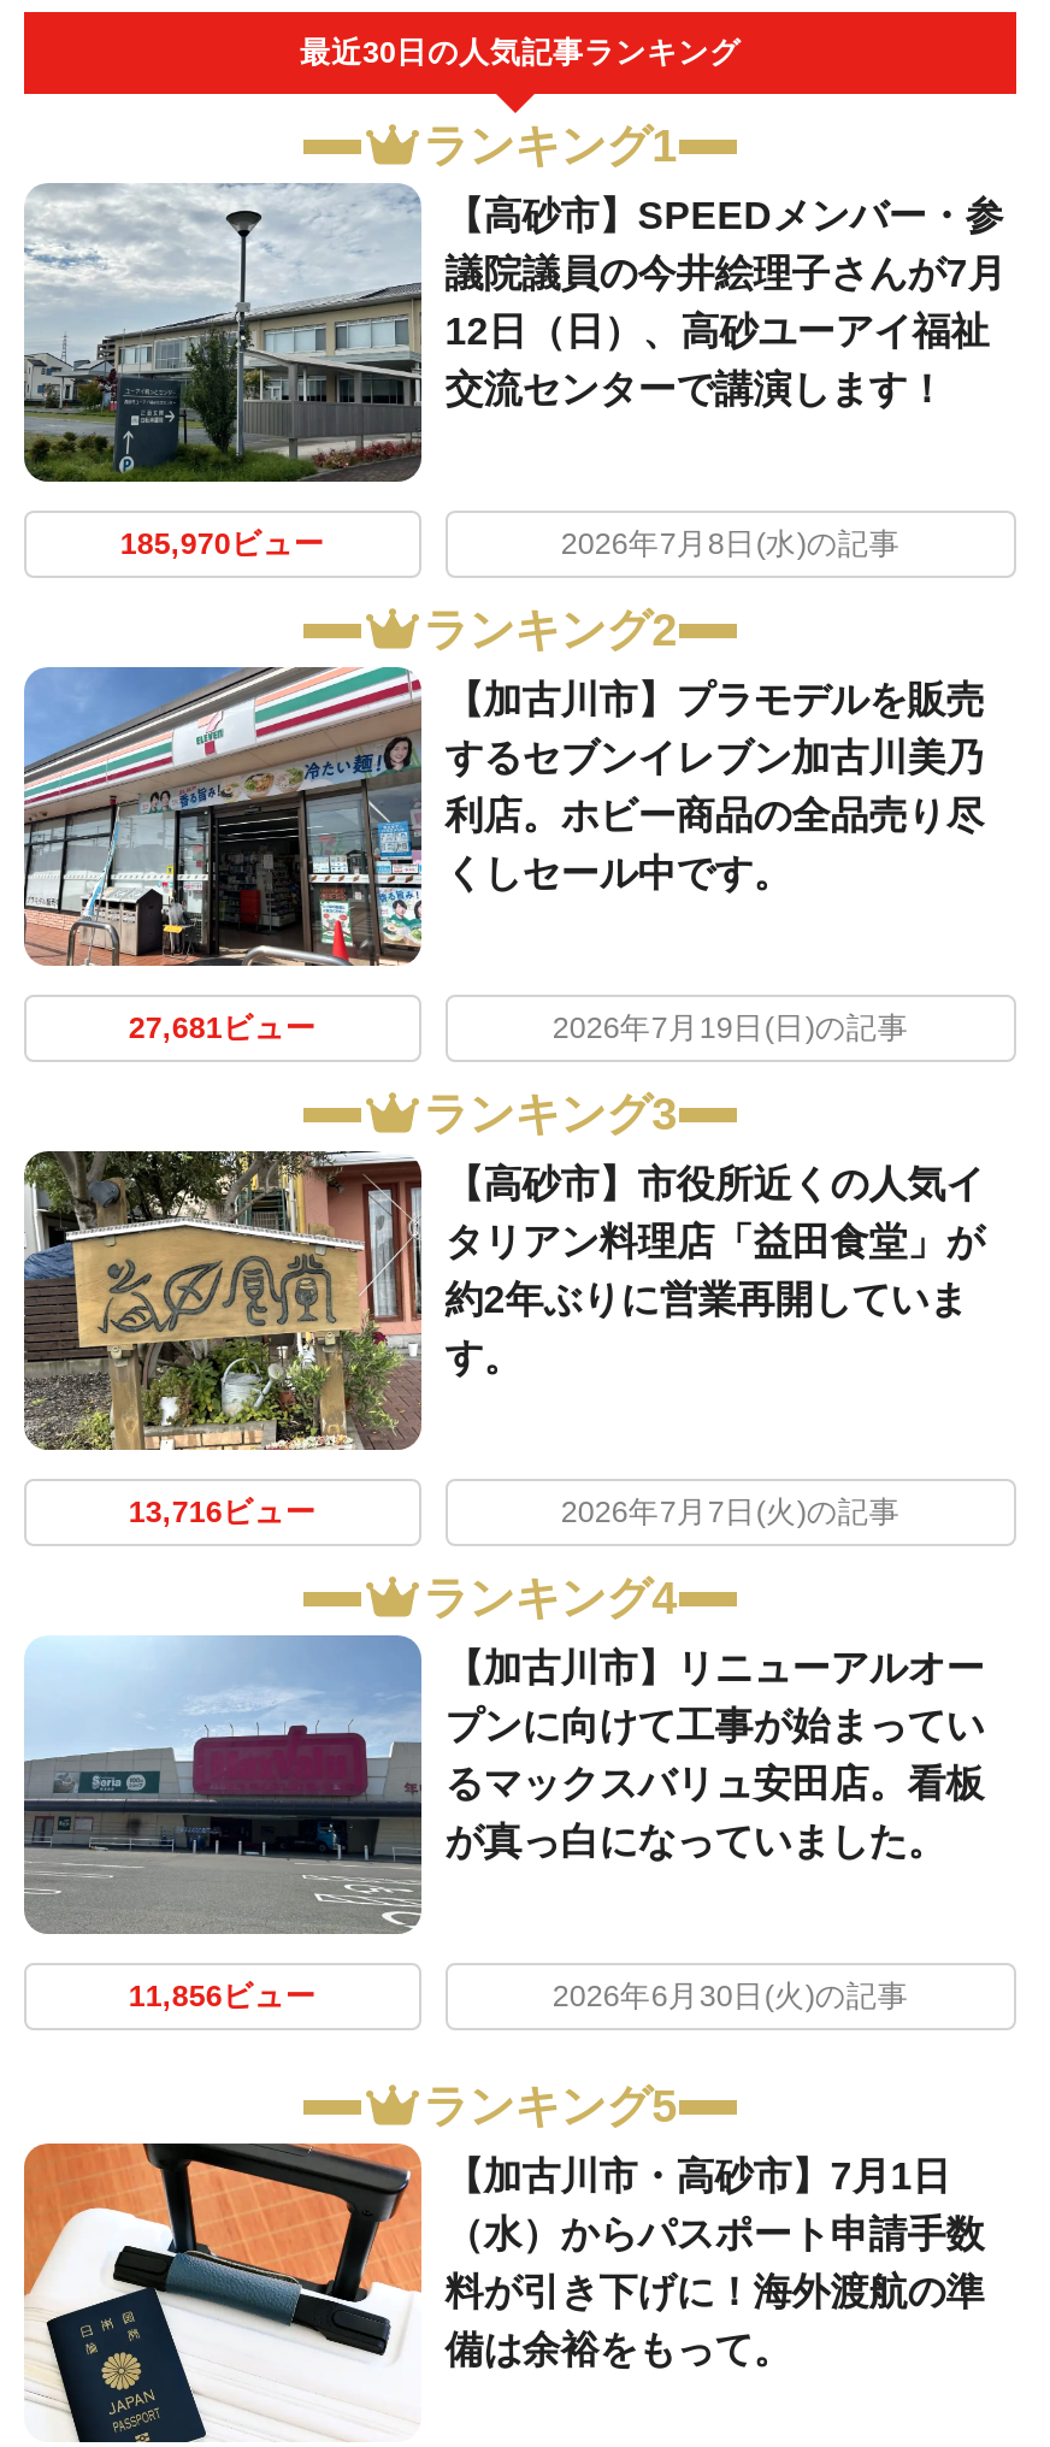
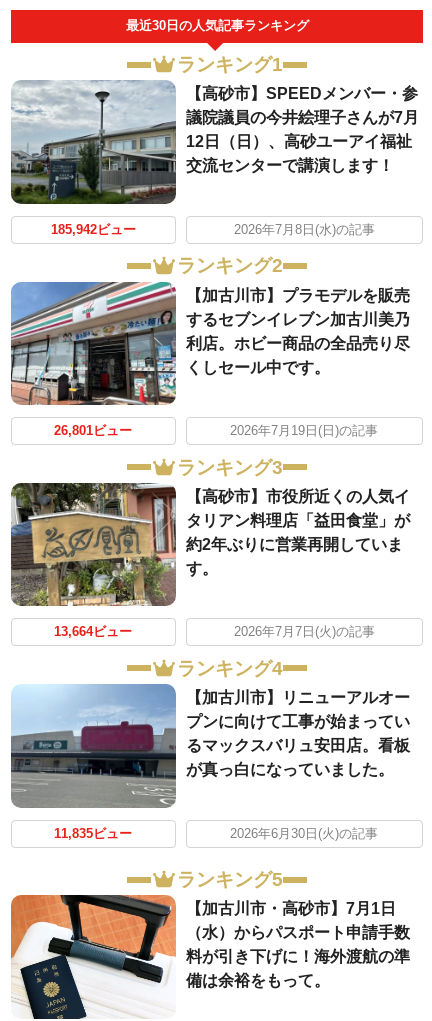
- 185,970ビュー
+ 185,942ビュー

- 27,681ビュー
+ 26,801ビュー

- 13,716ビュー
+ 13,664ビュー

- 11,856ビュー
+ 11,835ビュー
